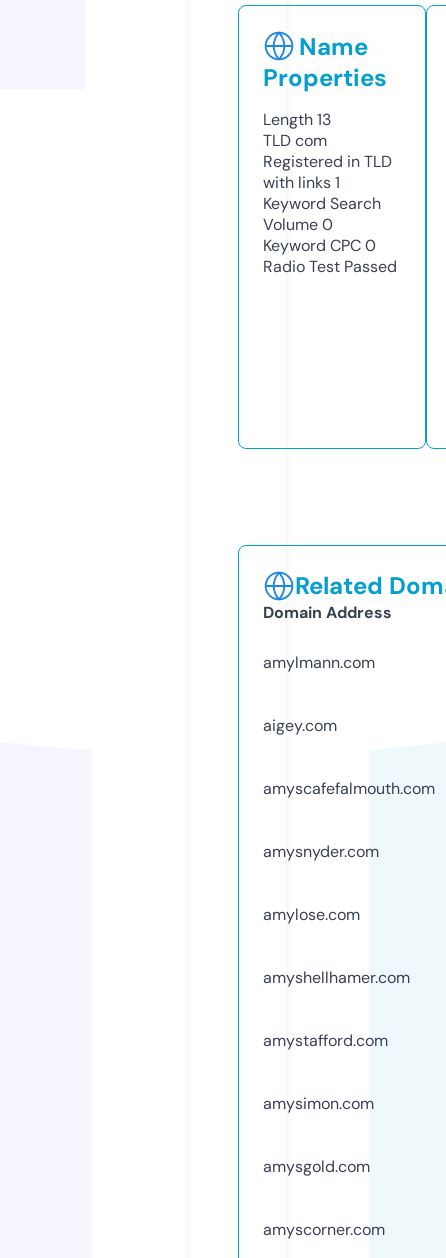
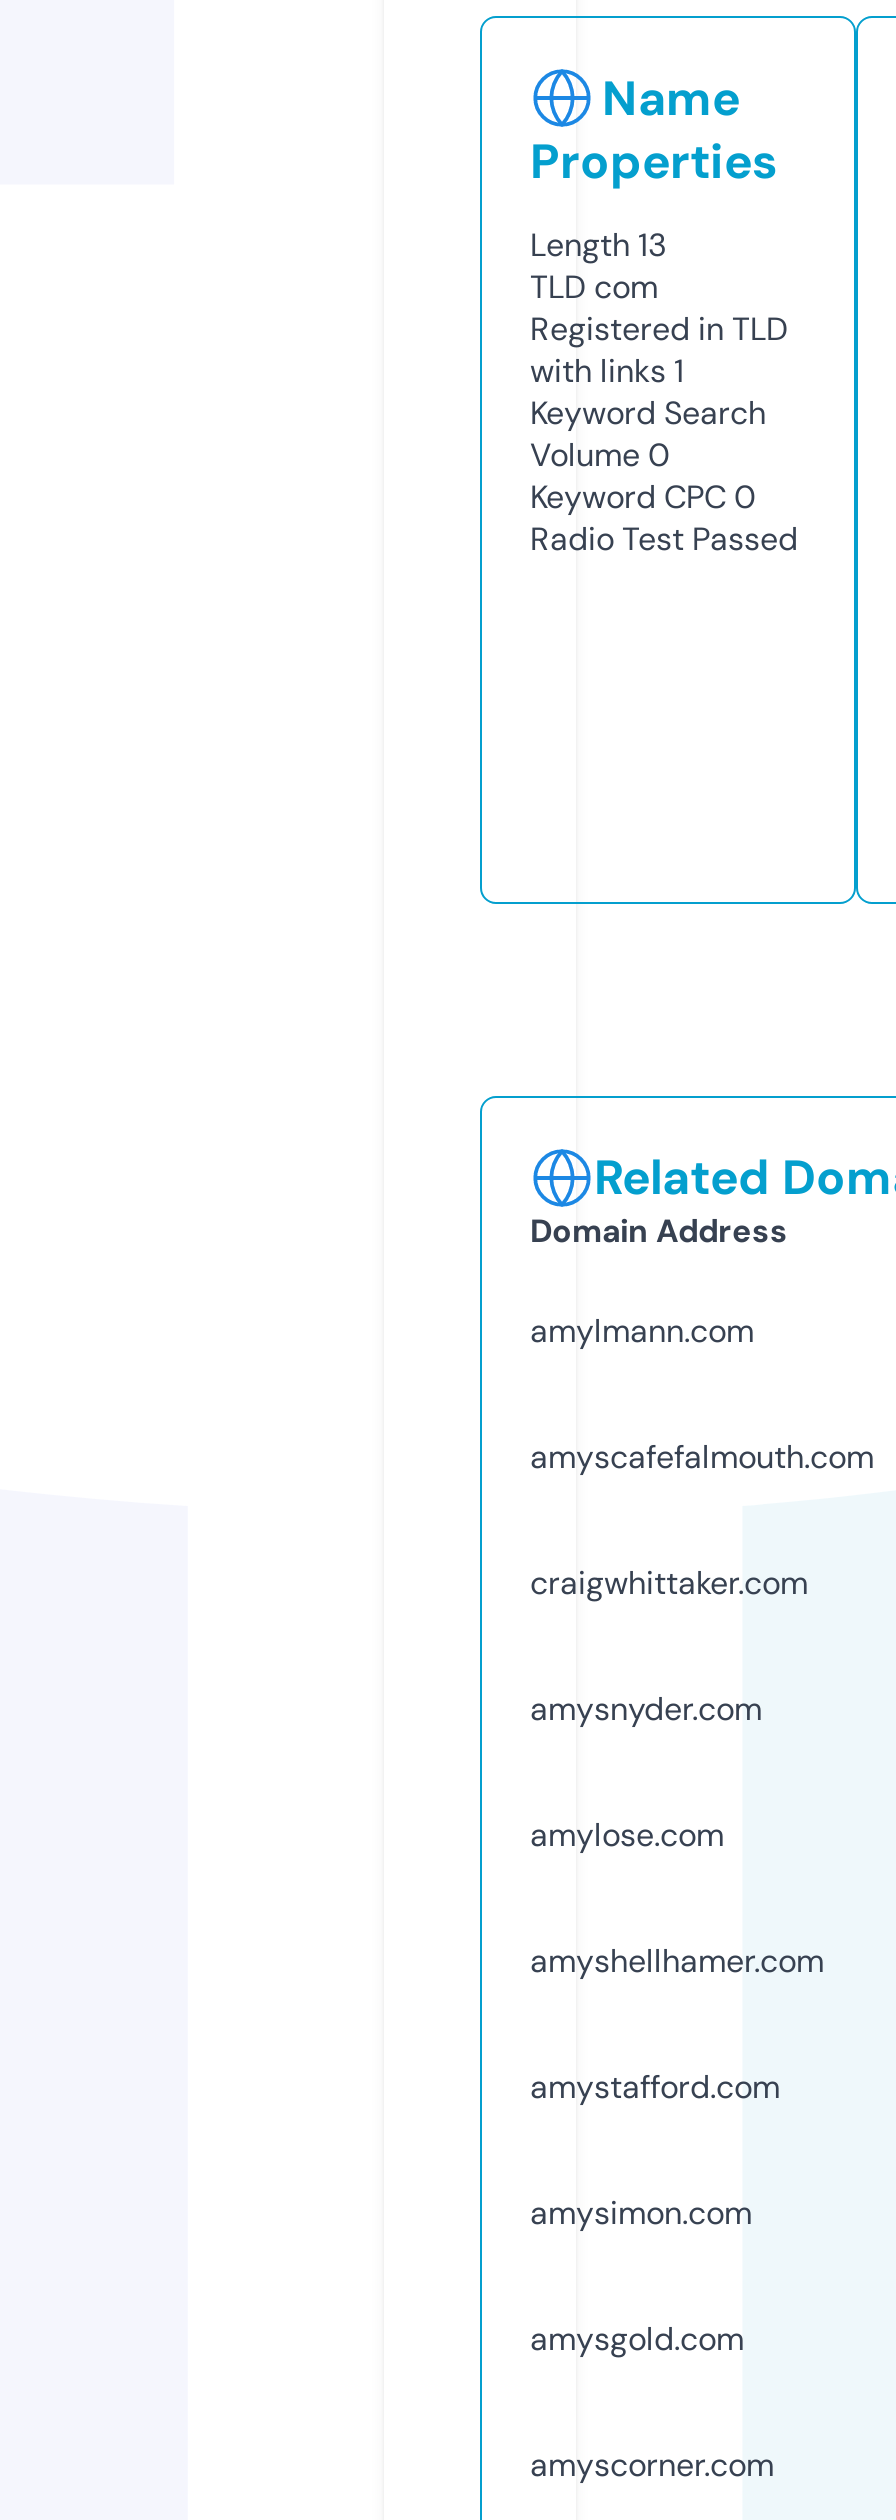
- aigey.com

moved up: amyscafefalmouth.com

+ craigwhittaker.com
